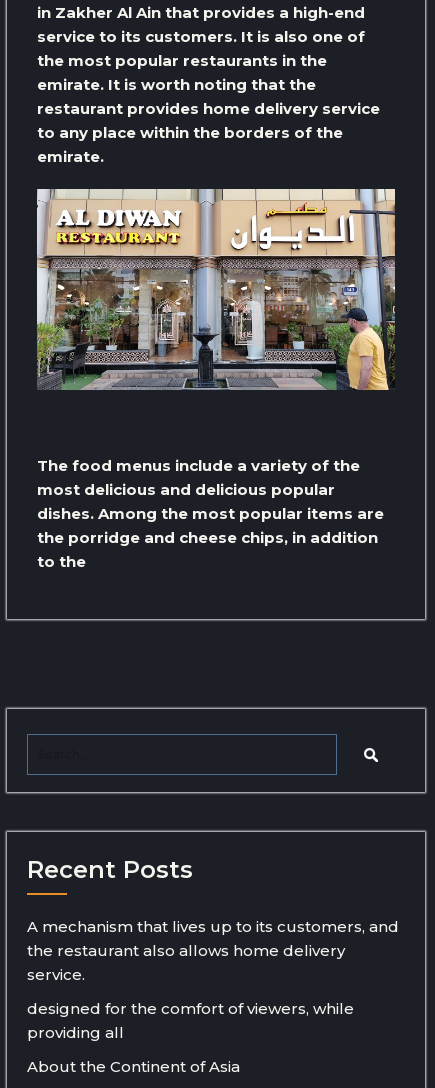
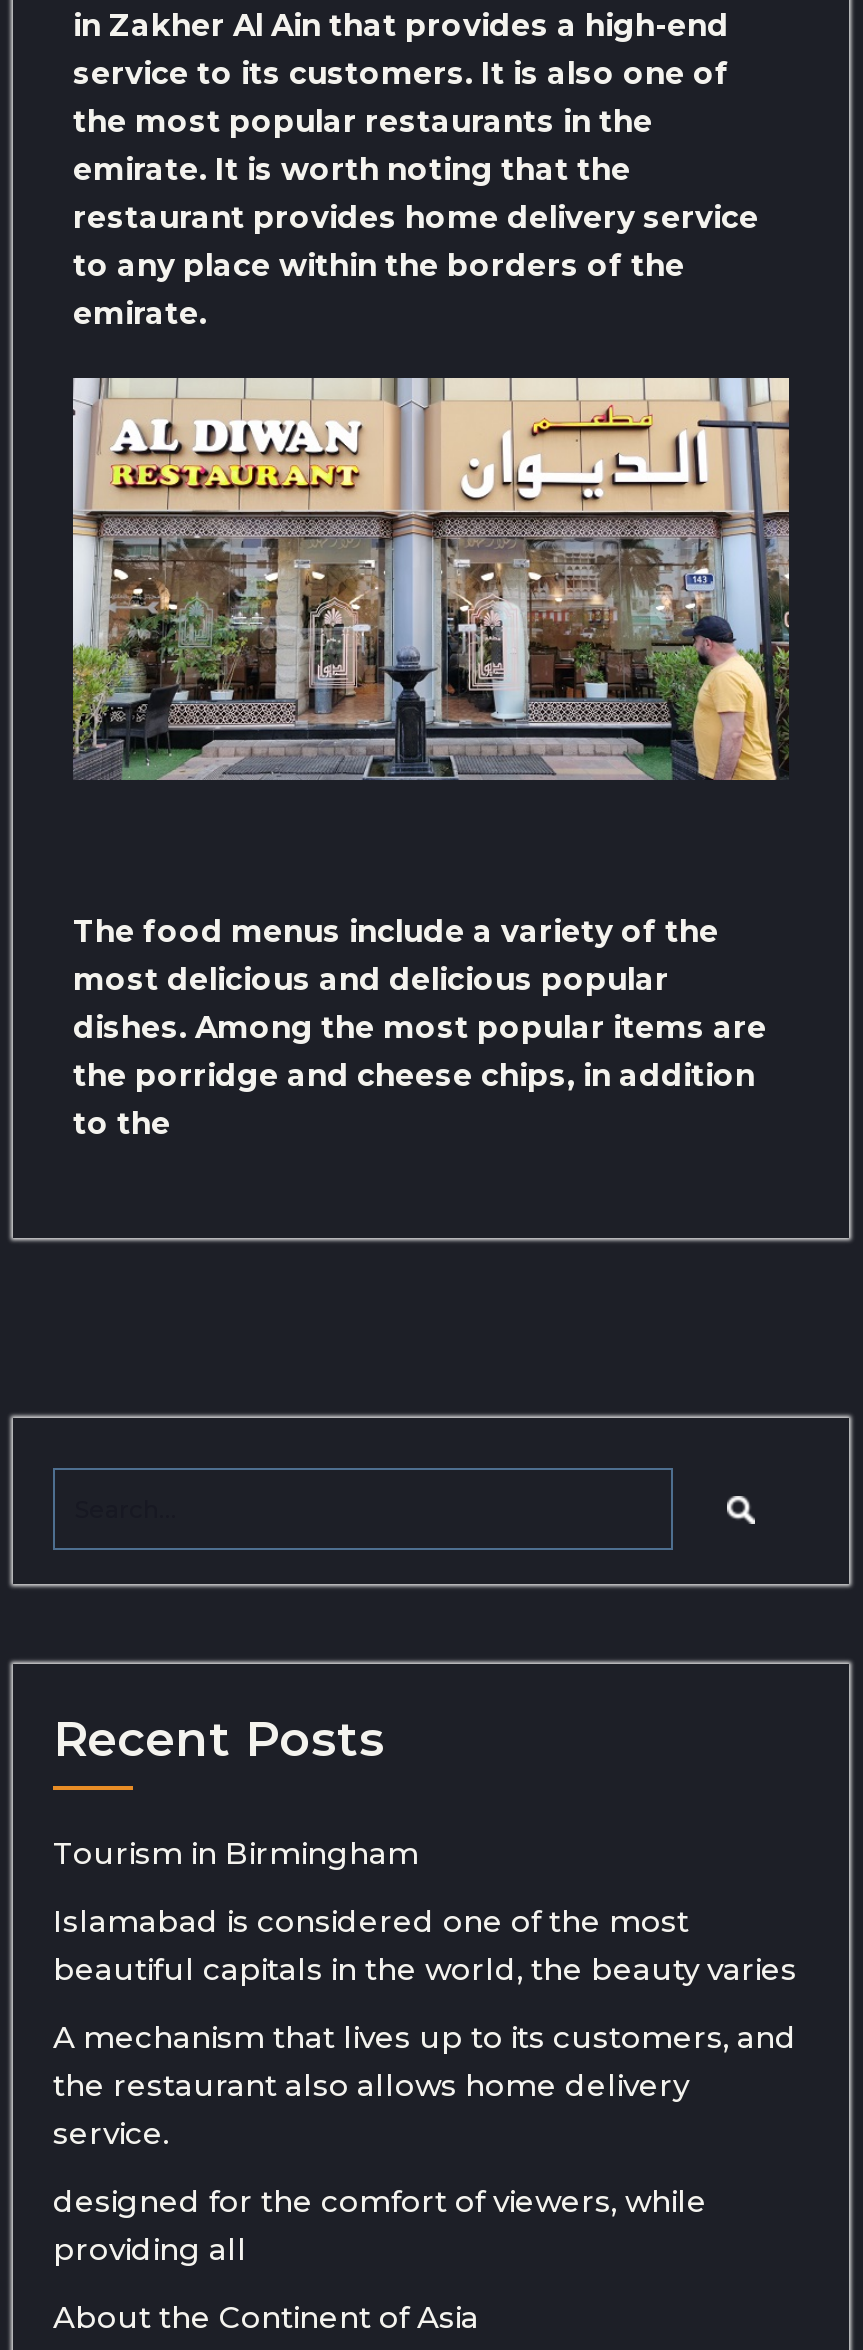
+ Tourism in Birmingham
+ Islamabad is considered one of the most
+ beautiful capitals in the world, the beauty varies
